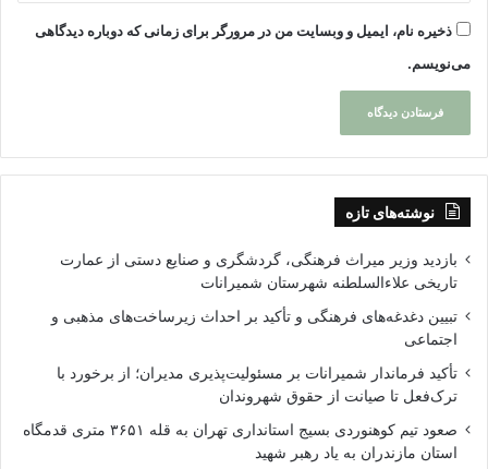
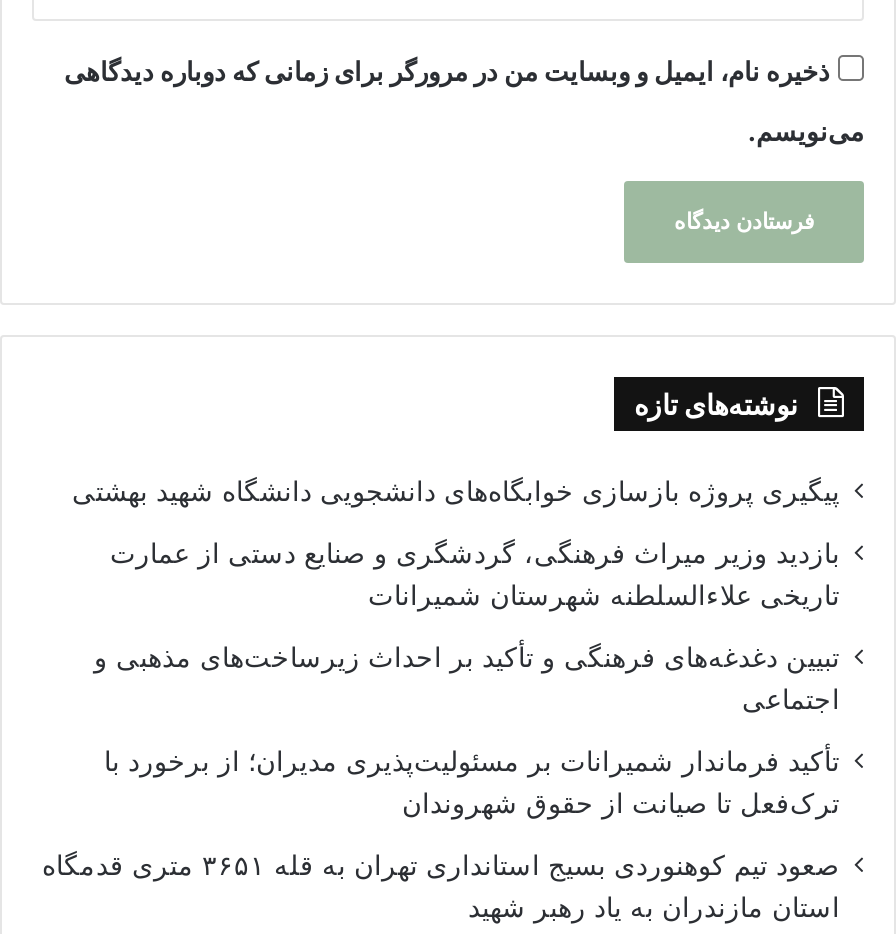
+ پیگیری پروژه بازسازی خوابگاه‌های دانشجویی دانشگاه شهید بهشتی
